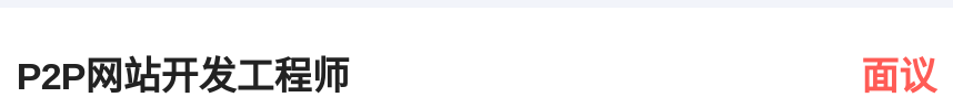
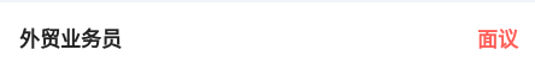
- P2P网站开发工程师
+ 外贸业务员
